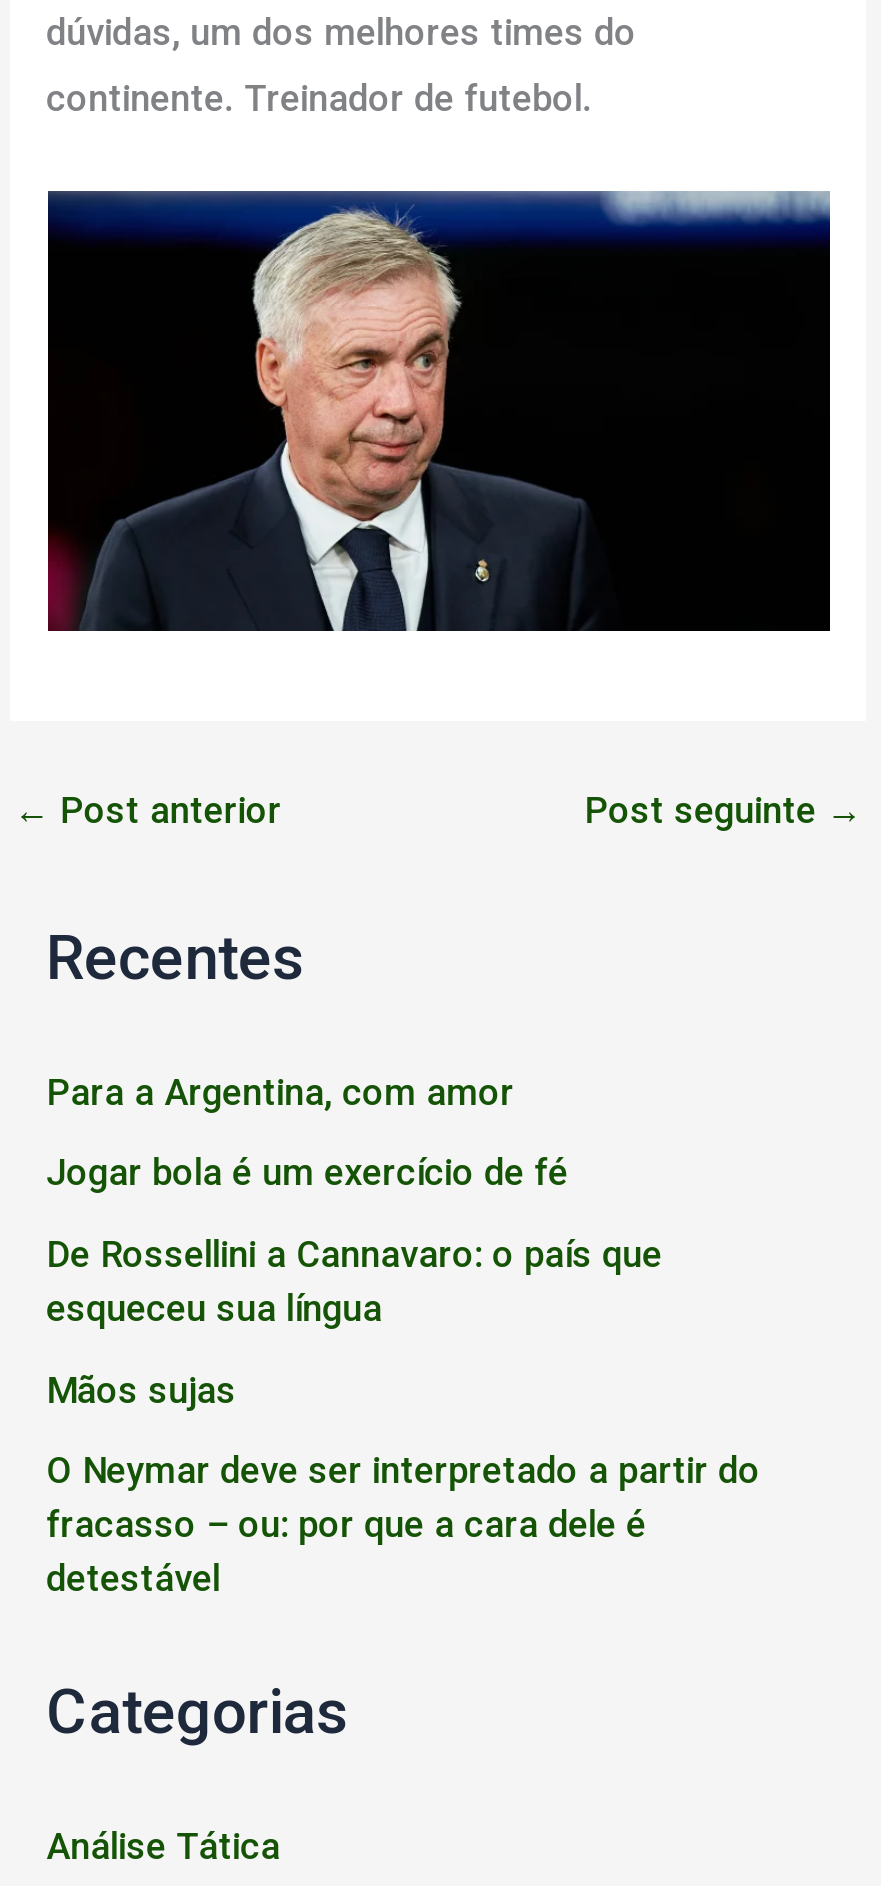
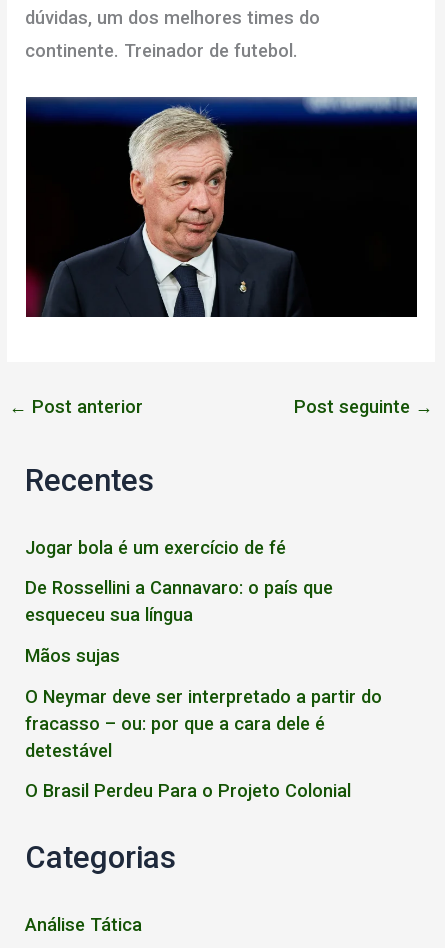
- Para a Argentina, com amor

moved up: Jogar bola é um exercício de fé | De Rossellini a Cannavaro: o país que | esqueceu sua língua | Mãos sujas | O Neymar deve ser interpretado a partir do | fracasso – ou: por que a cara dele é | detestável

+ O Brasil Perdeu Para o Projeto Colonial
